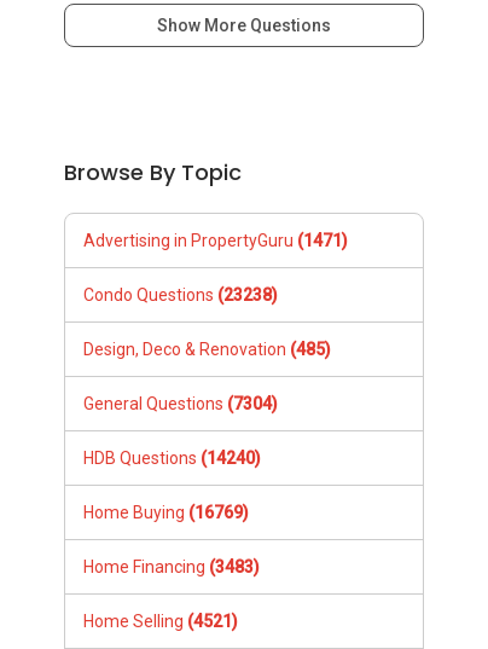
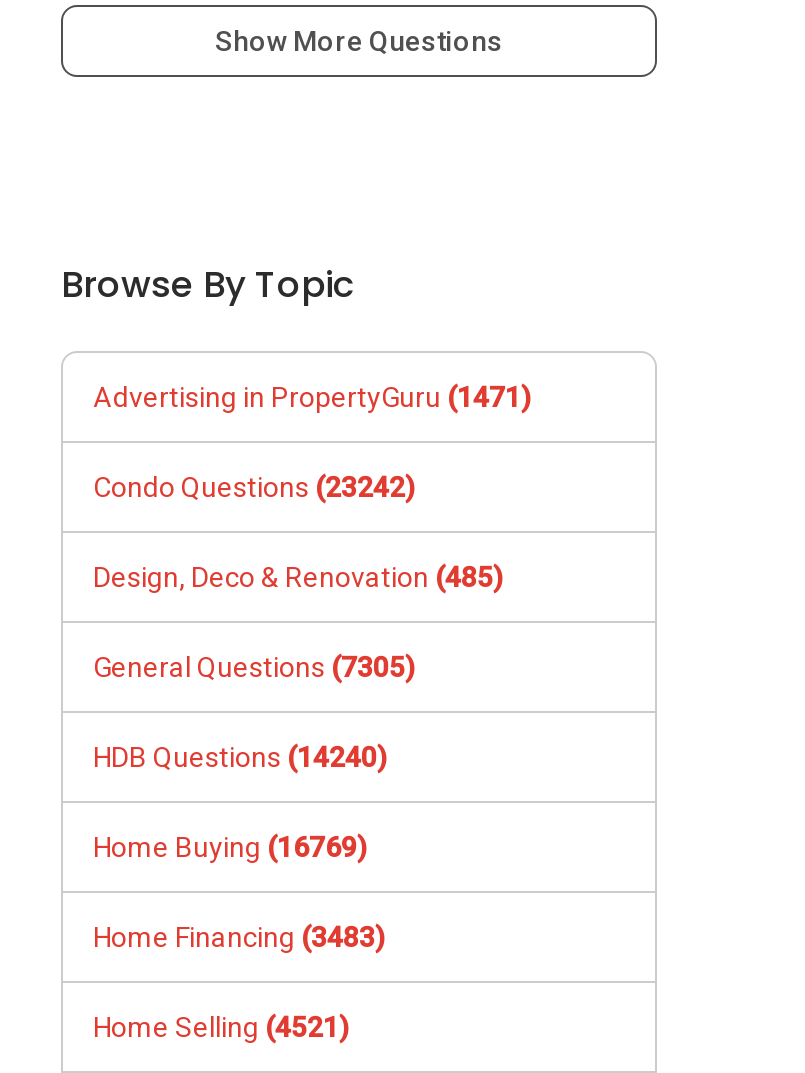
- Condo Questions (23238)
+ Condo Questions (23242)

- General Questions (7304)
+ General Questions (7305)
